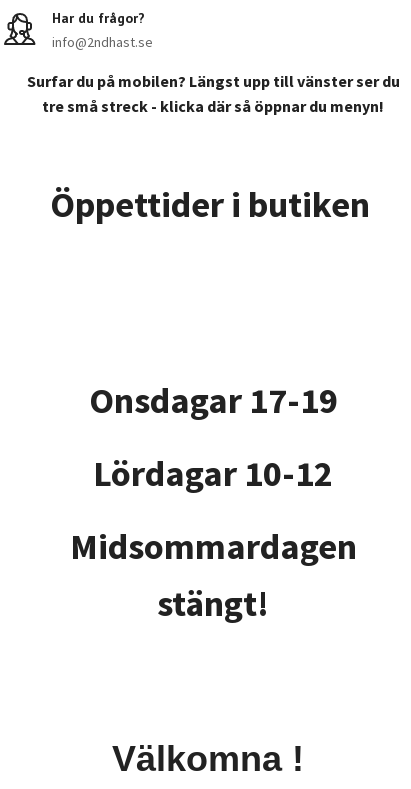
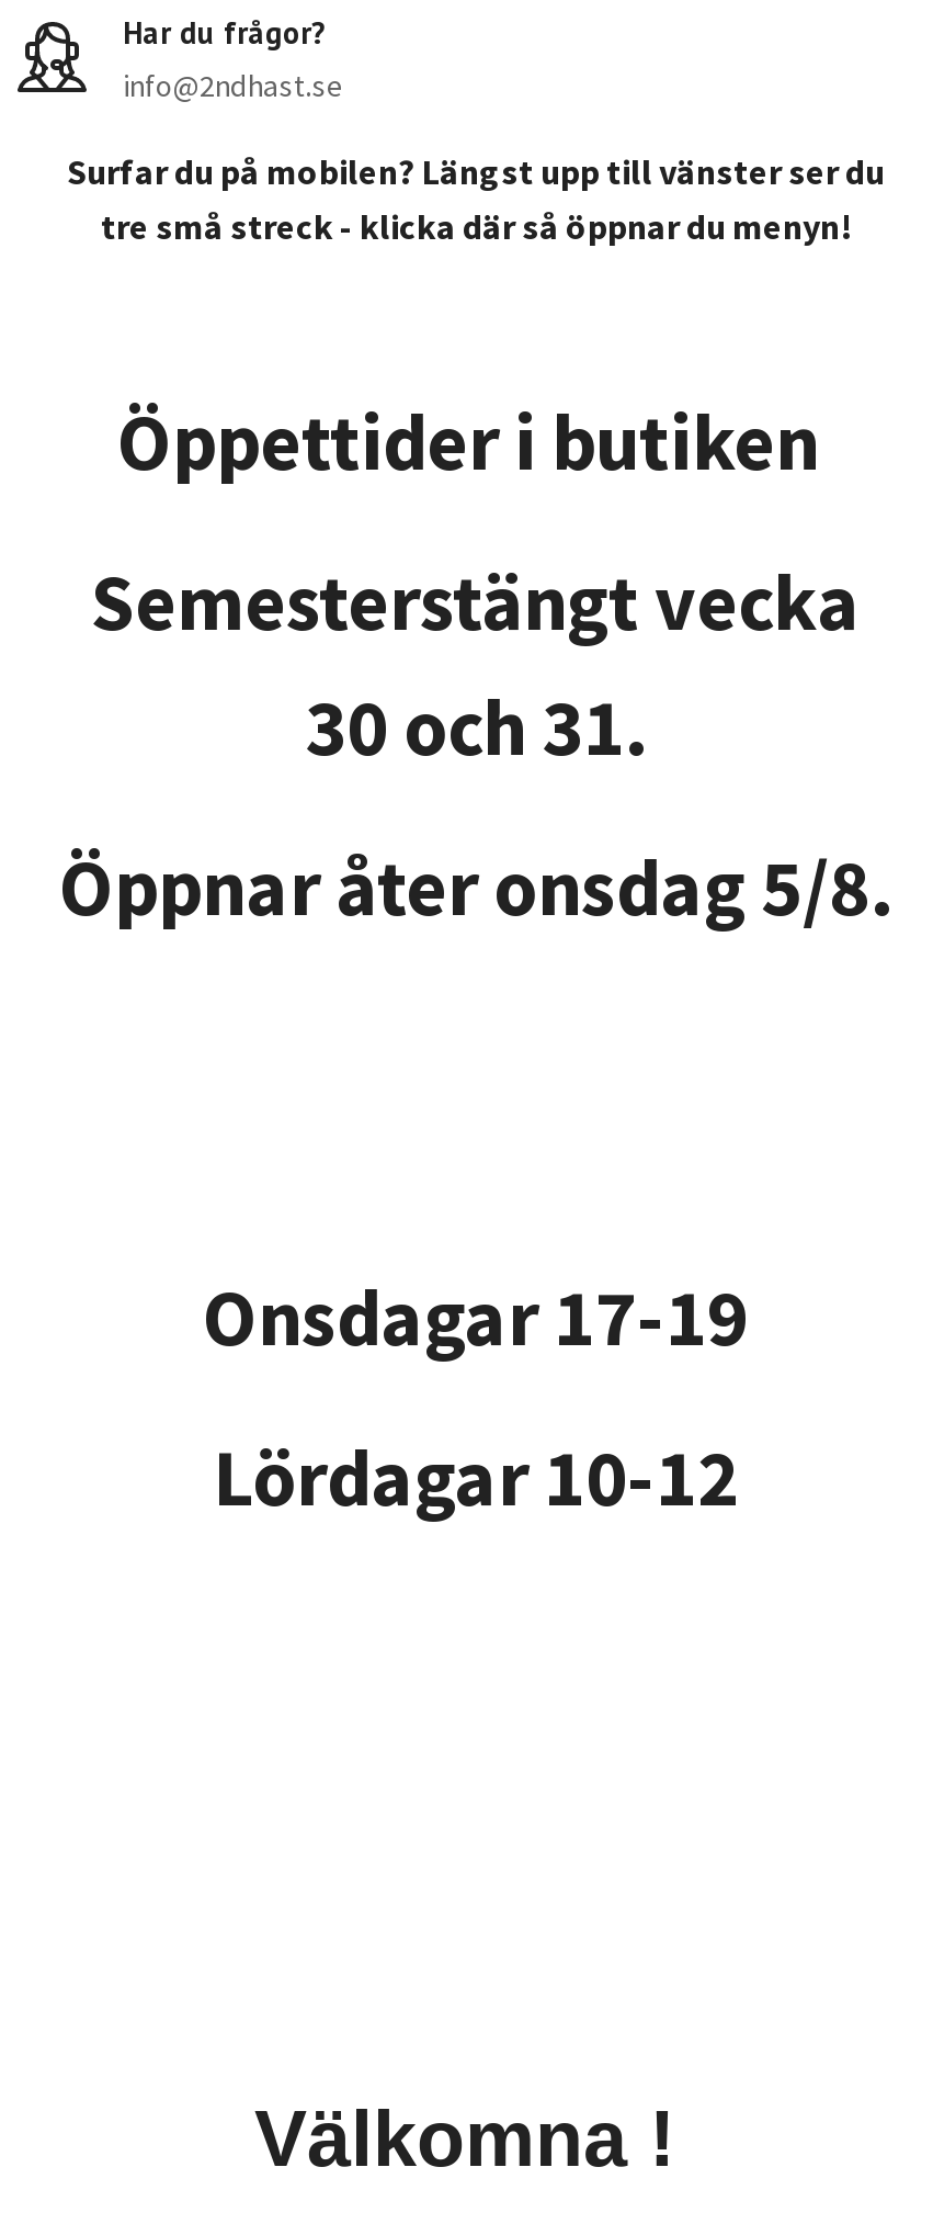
+ Semesterstängt vecka
+ 30 och 31.
+ Öppnar åter onsdag 5/8.

- Midsommardagen
- stängt!
